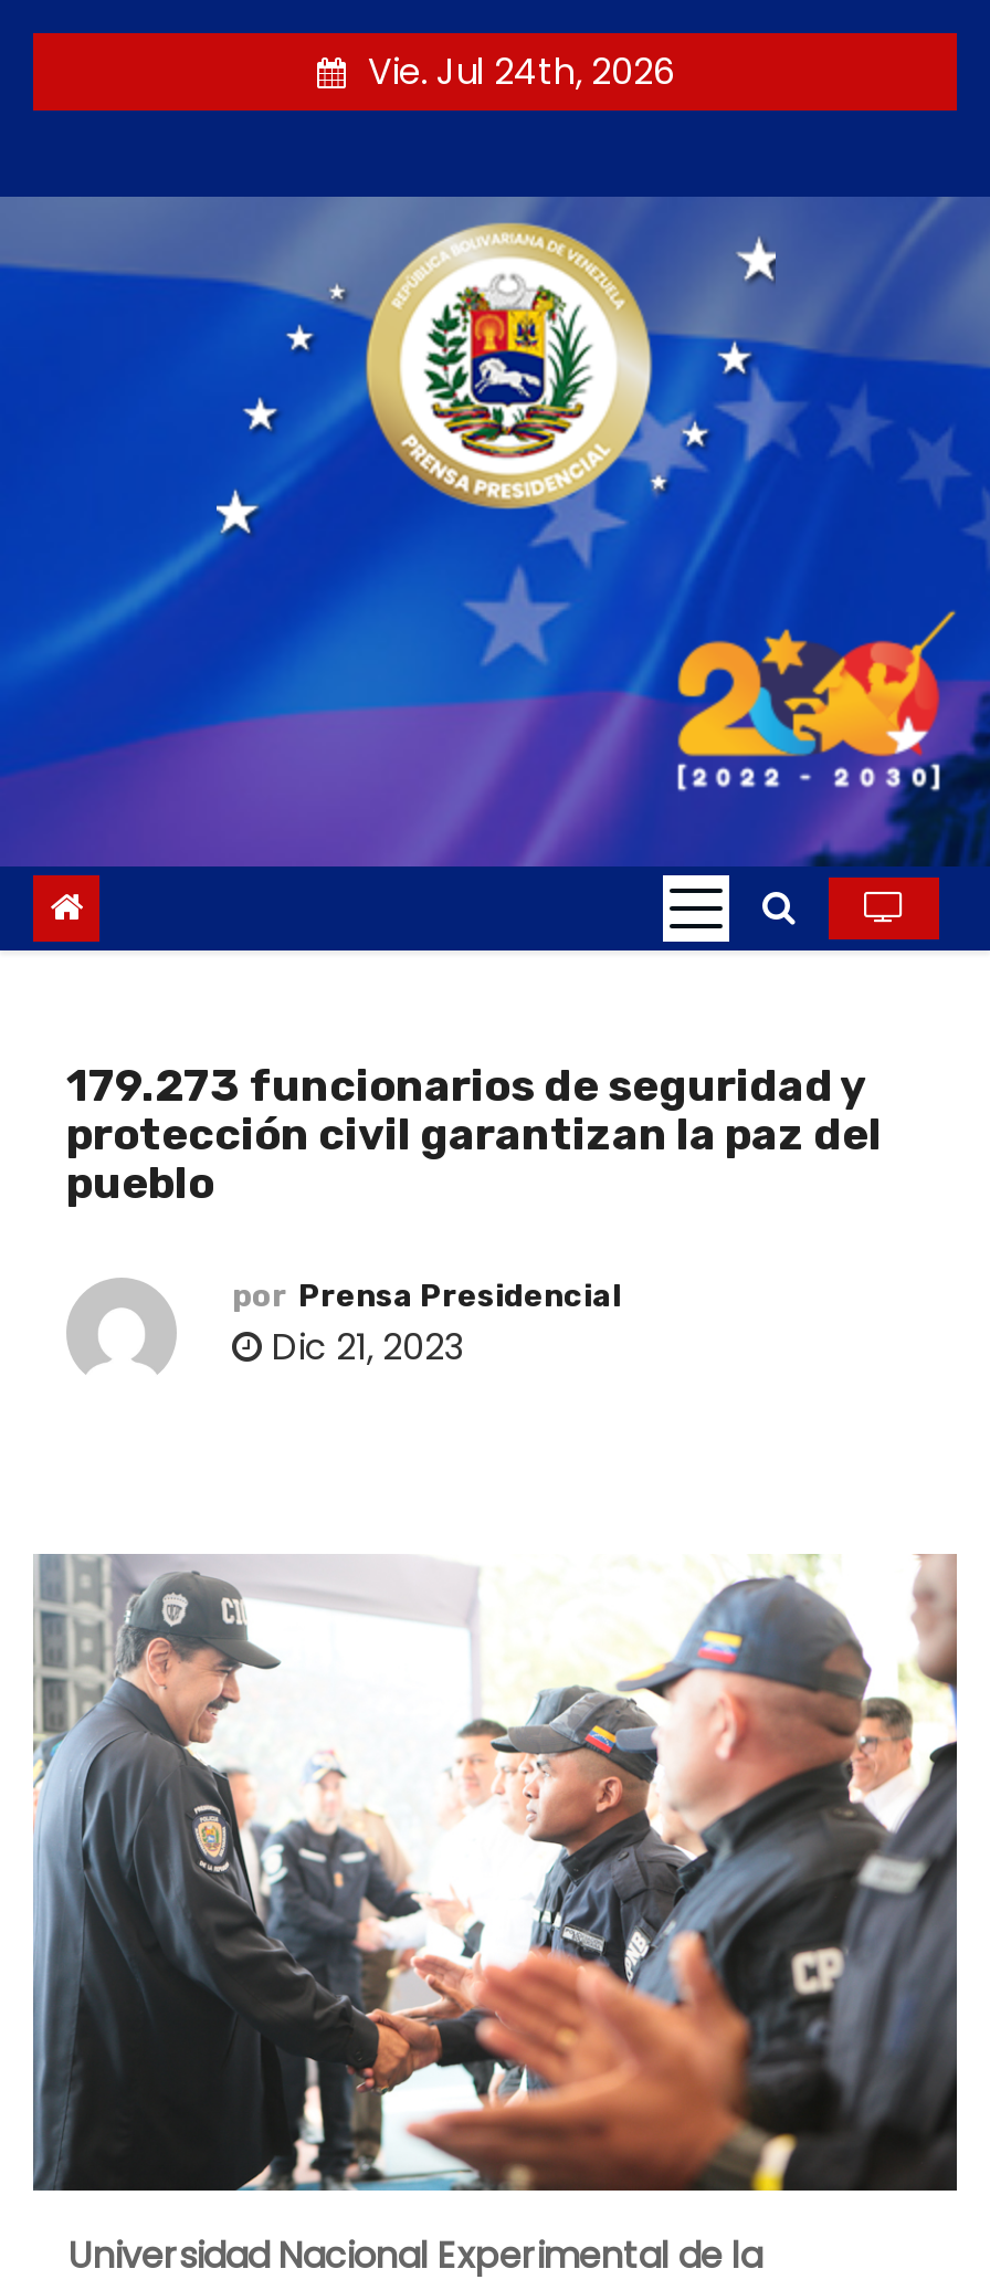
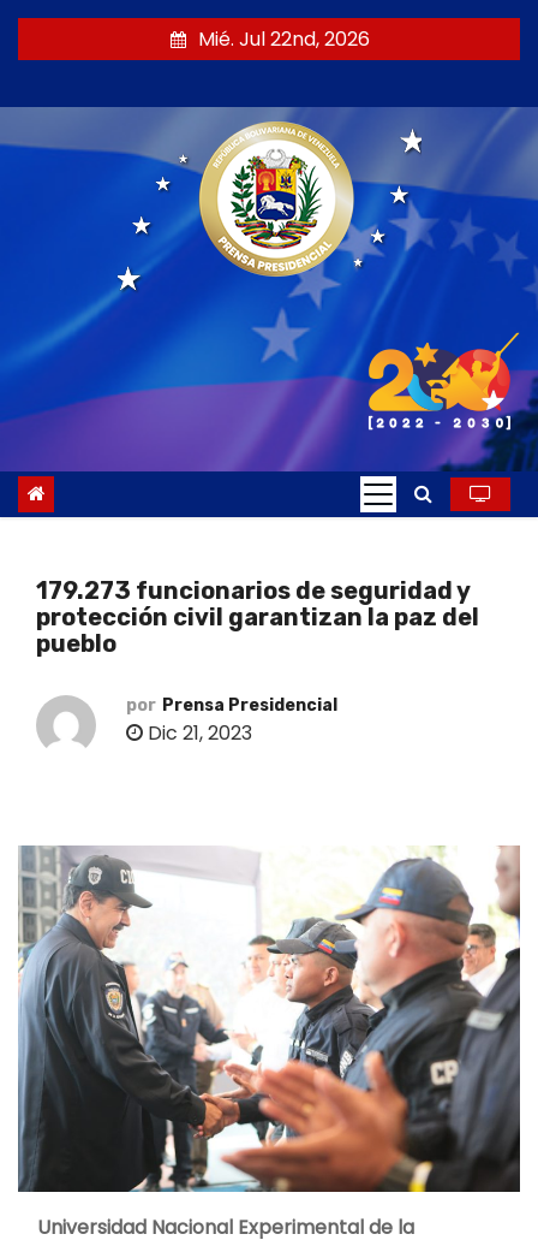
- Vie. Jul 24th, 2026
+ Mié. Jul 22nd, 2026
